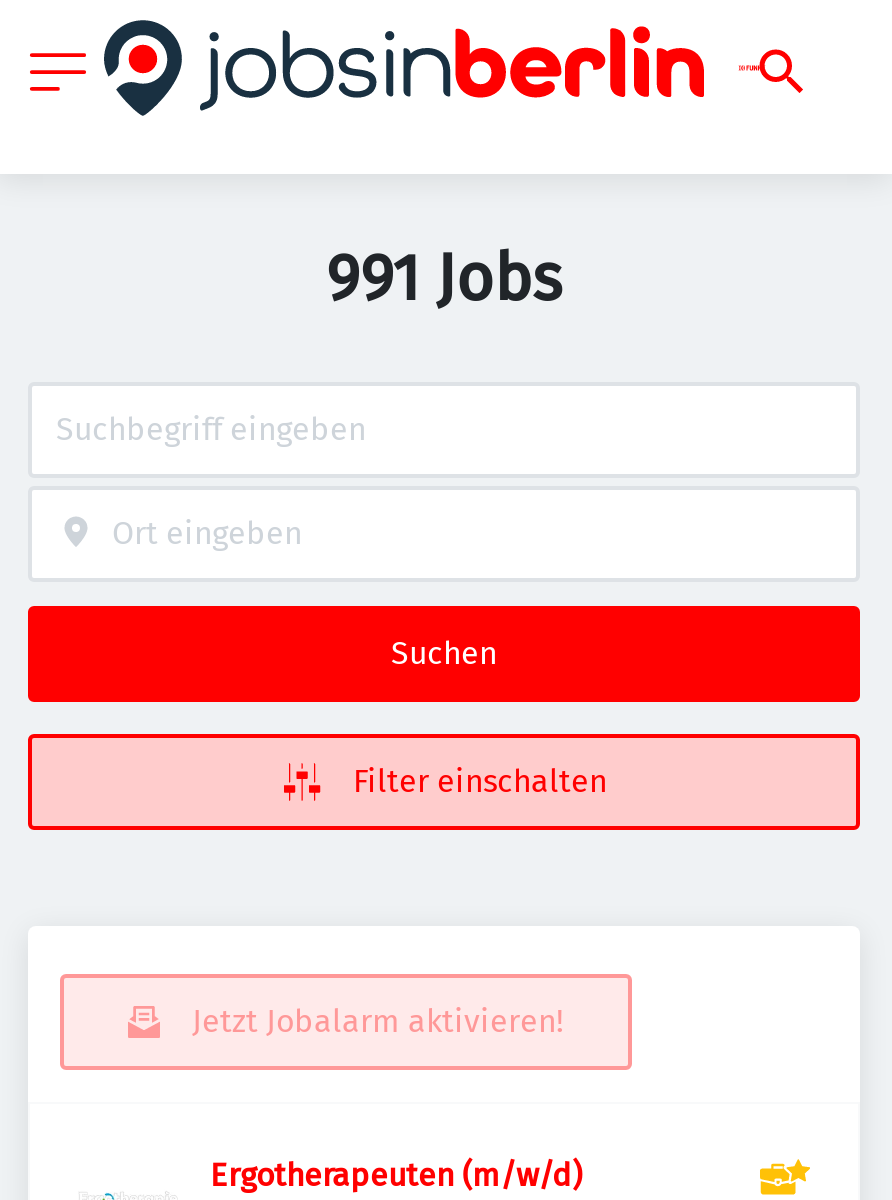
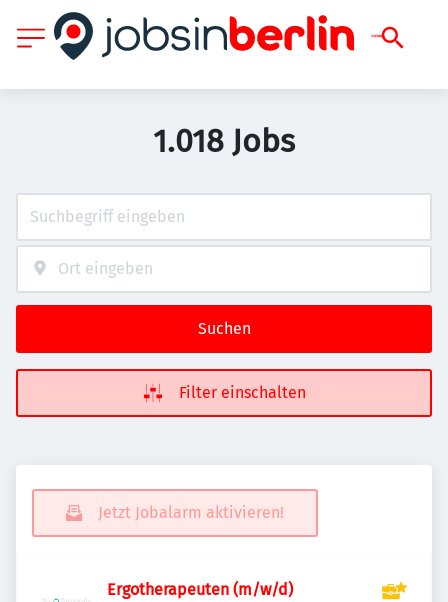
- 991 Jobs
+ 1.018 Jobs
